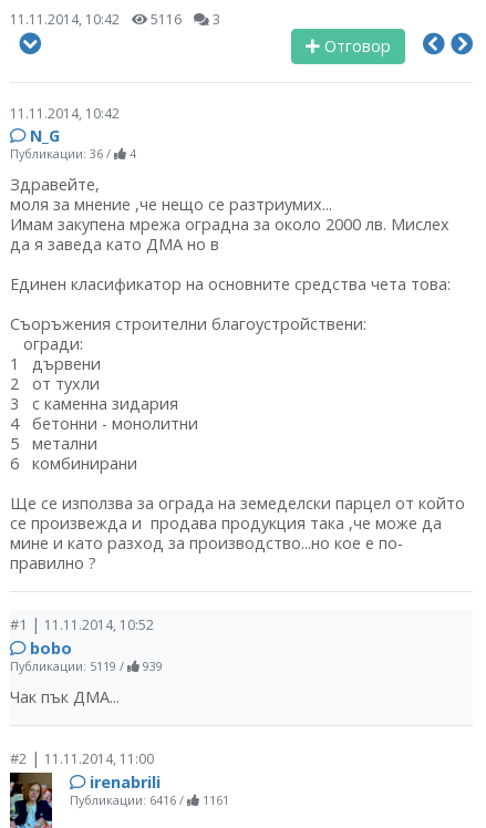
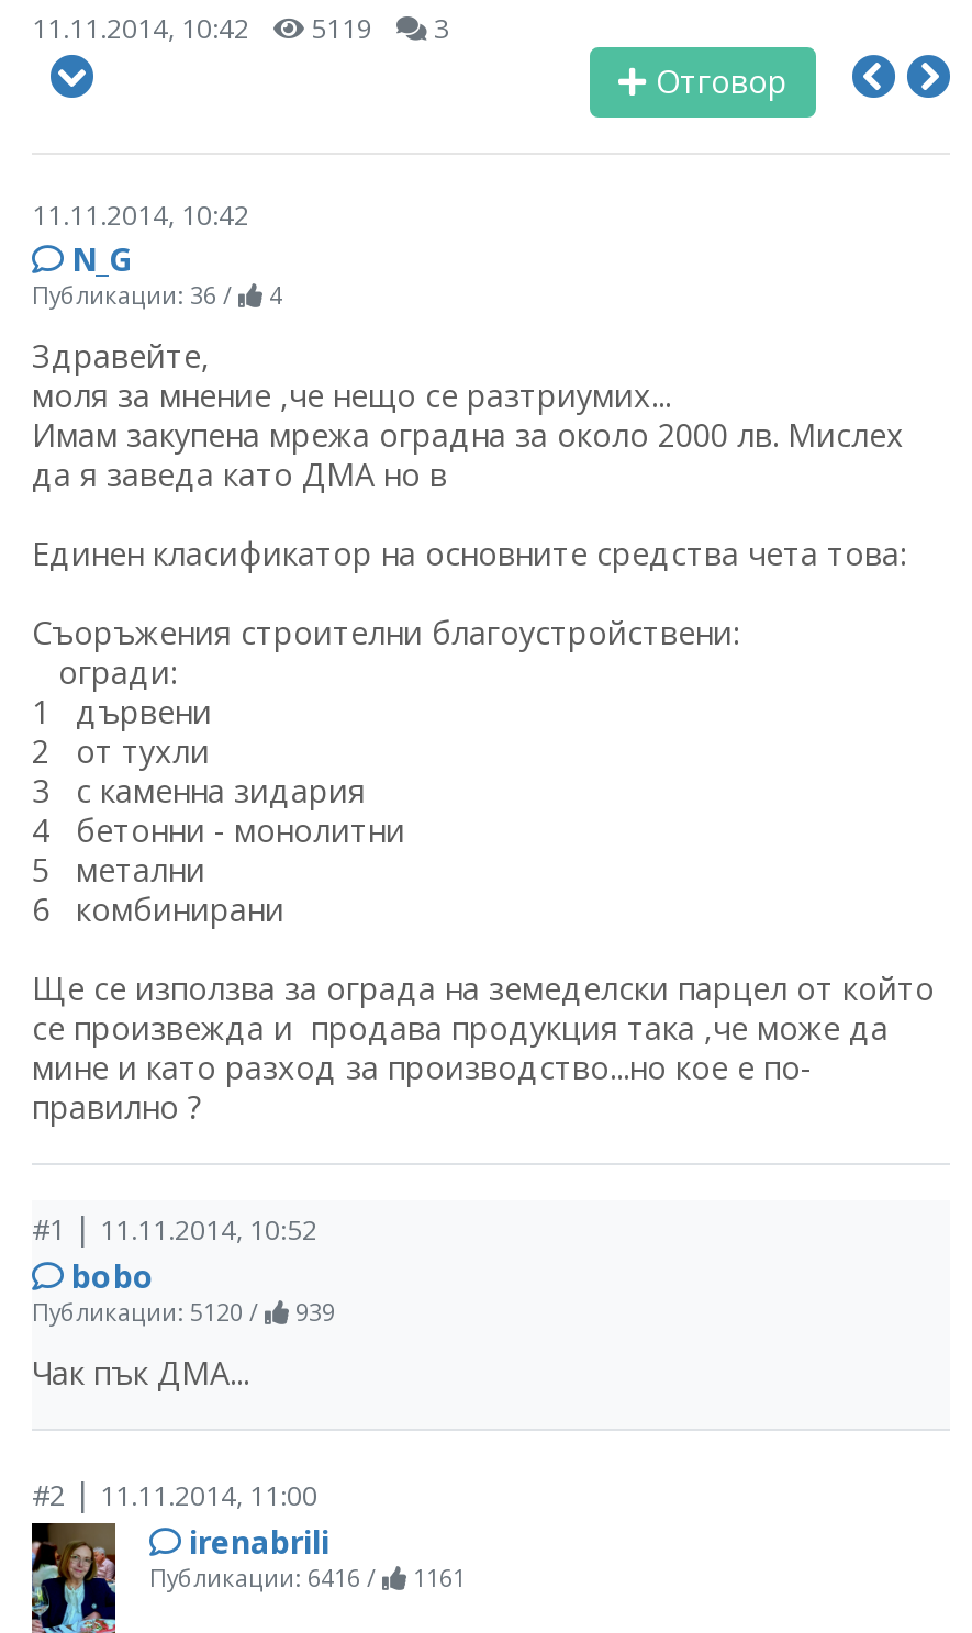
- 11.11.2014, 10:42 5116 3
+ 11.11.2014, 10:42 5119 3

- Публикации: 5119 / 939
+ Публикации: 5120 / 939
